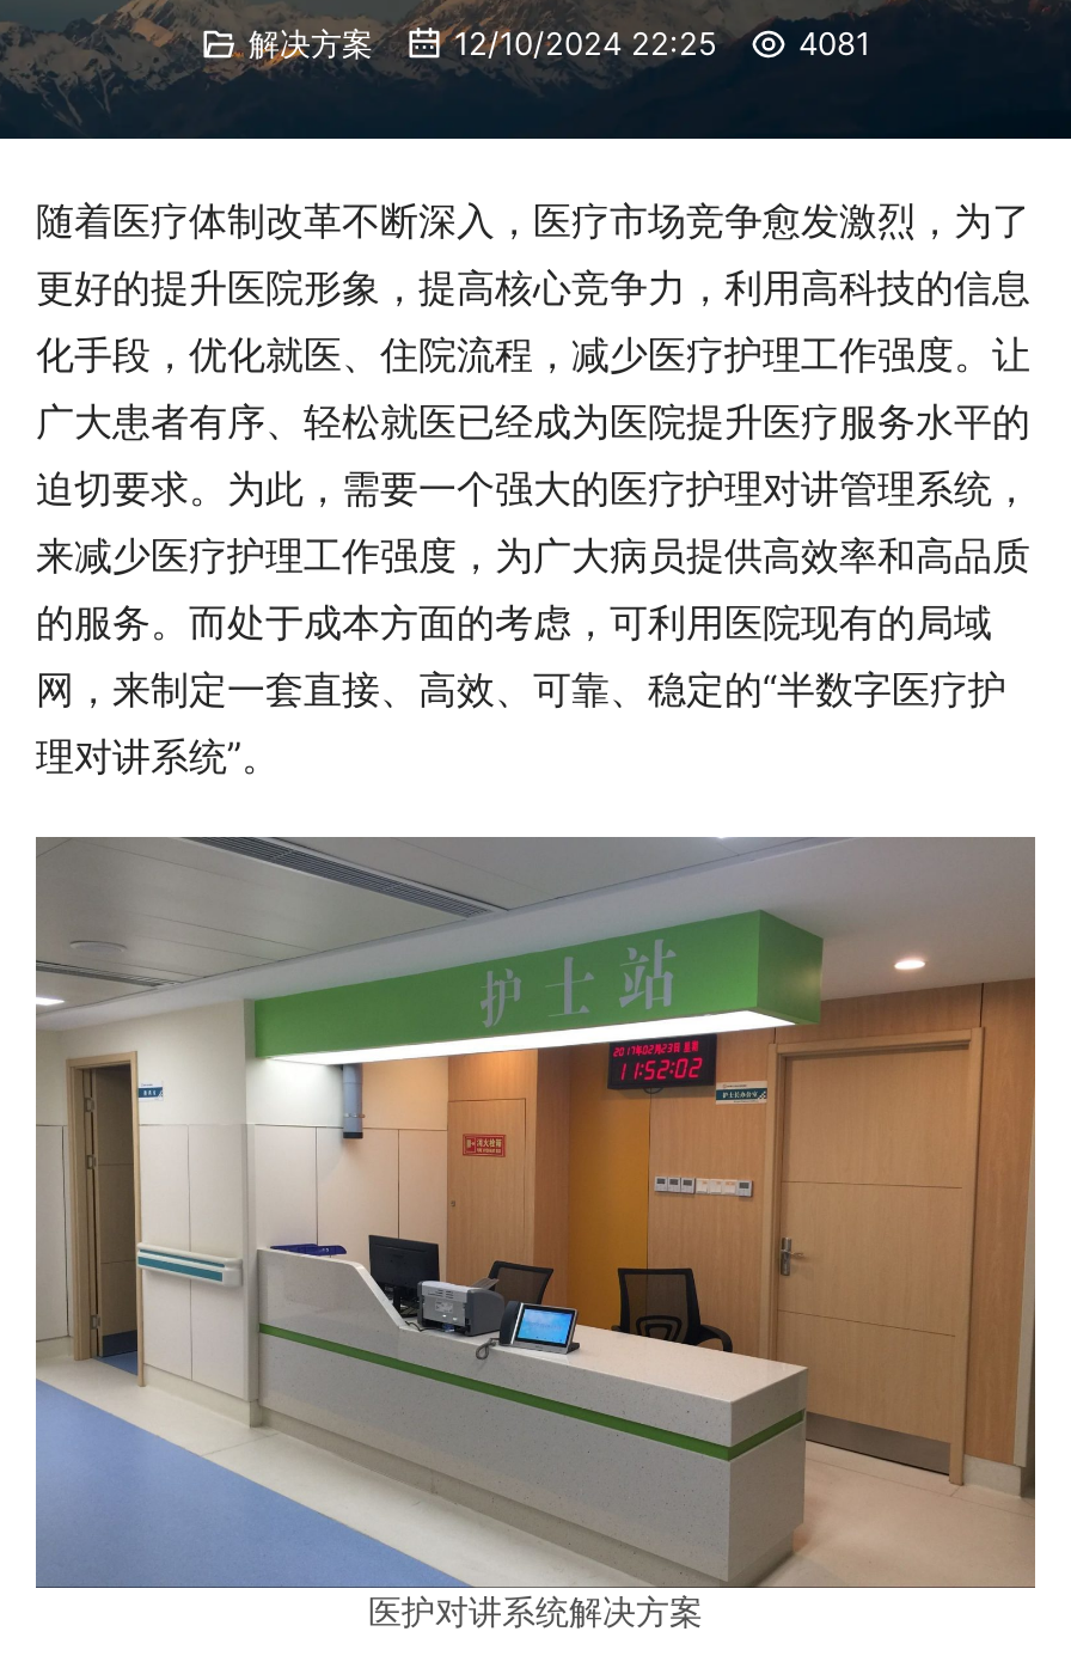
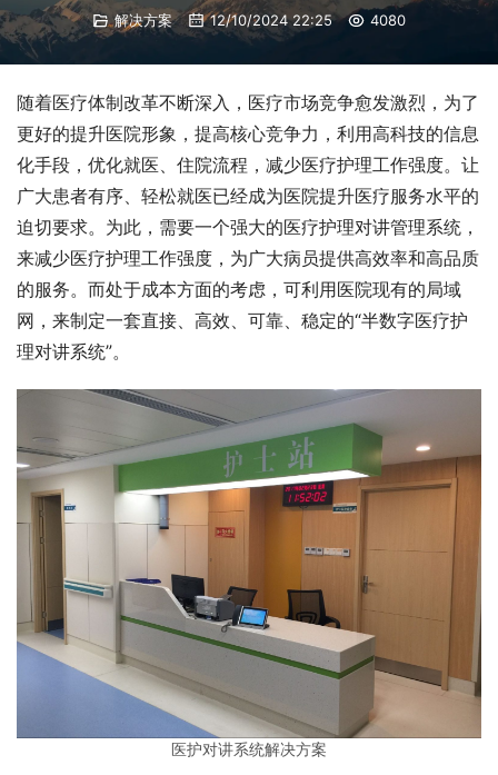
- 解决方案 12/10/2024 22:25 4081
+ 解决方案 12/10/2024 22:25 4080
